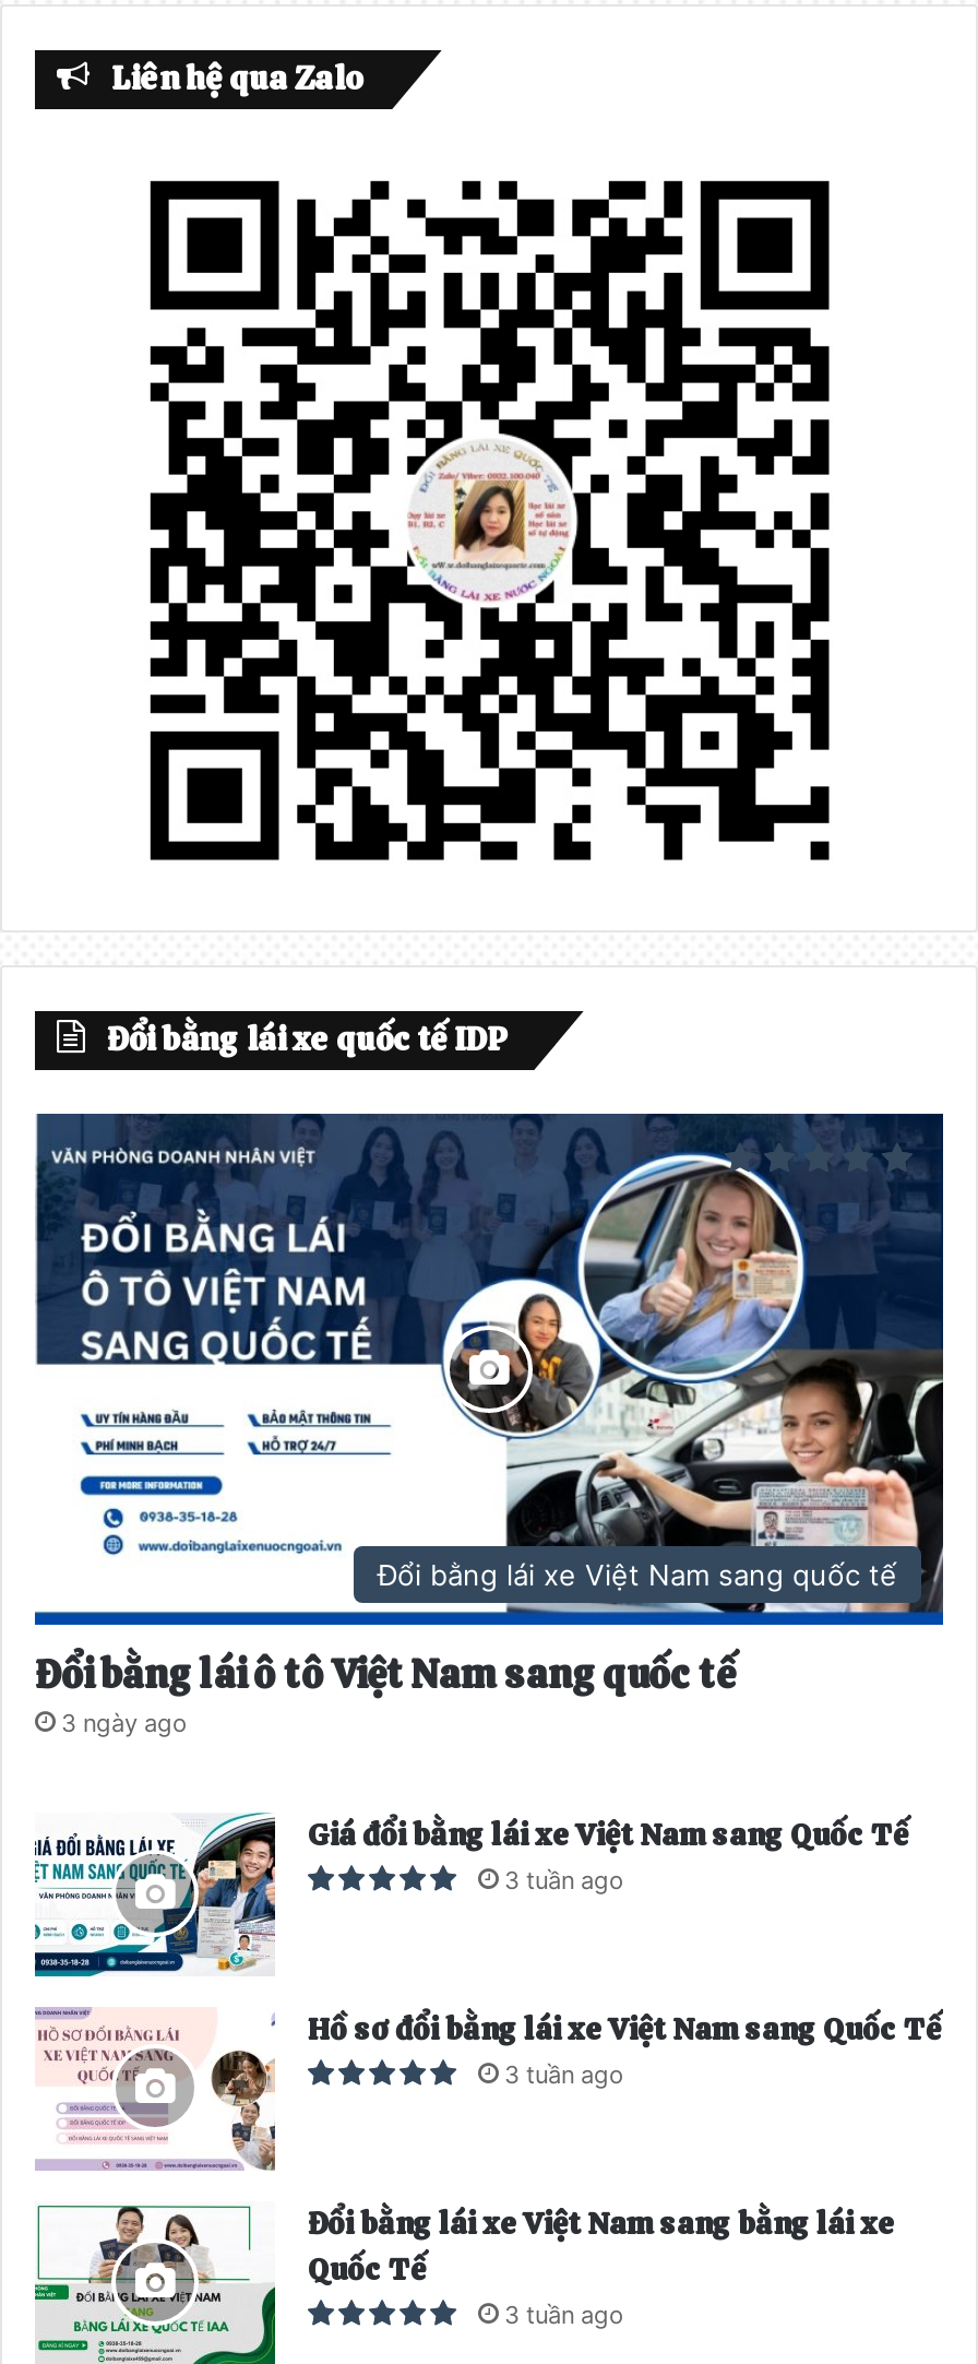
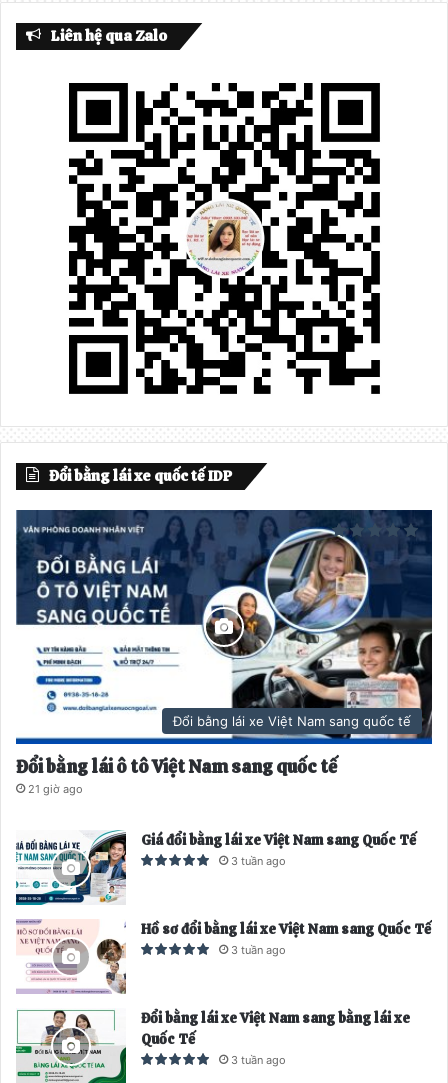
- 3 ngày ago
+ 21 giờ ago
